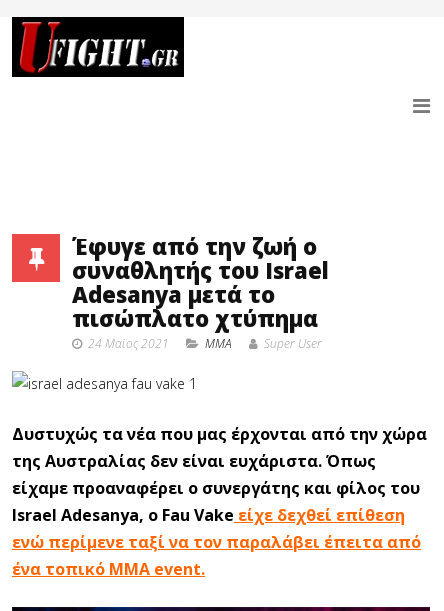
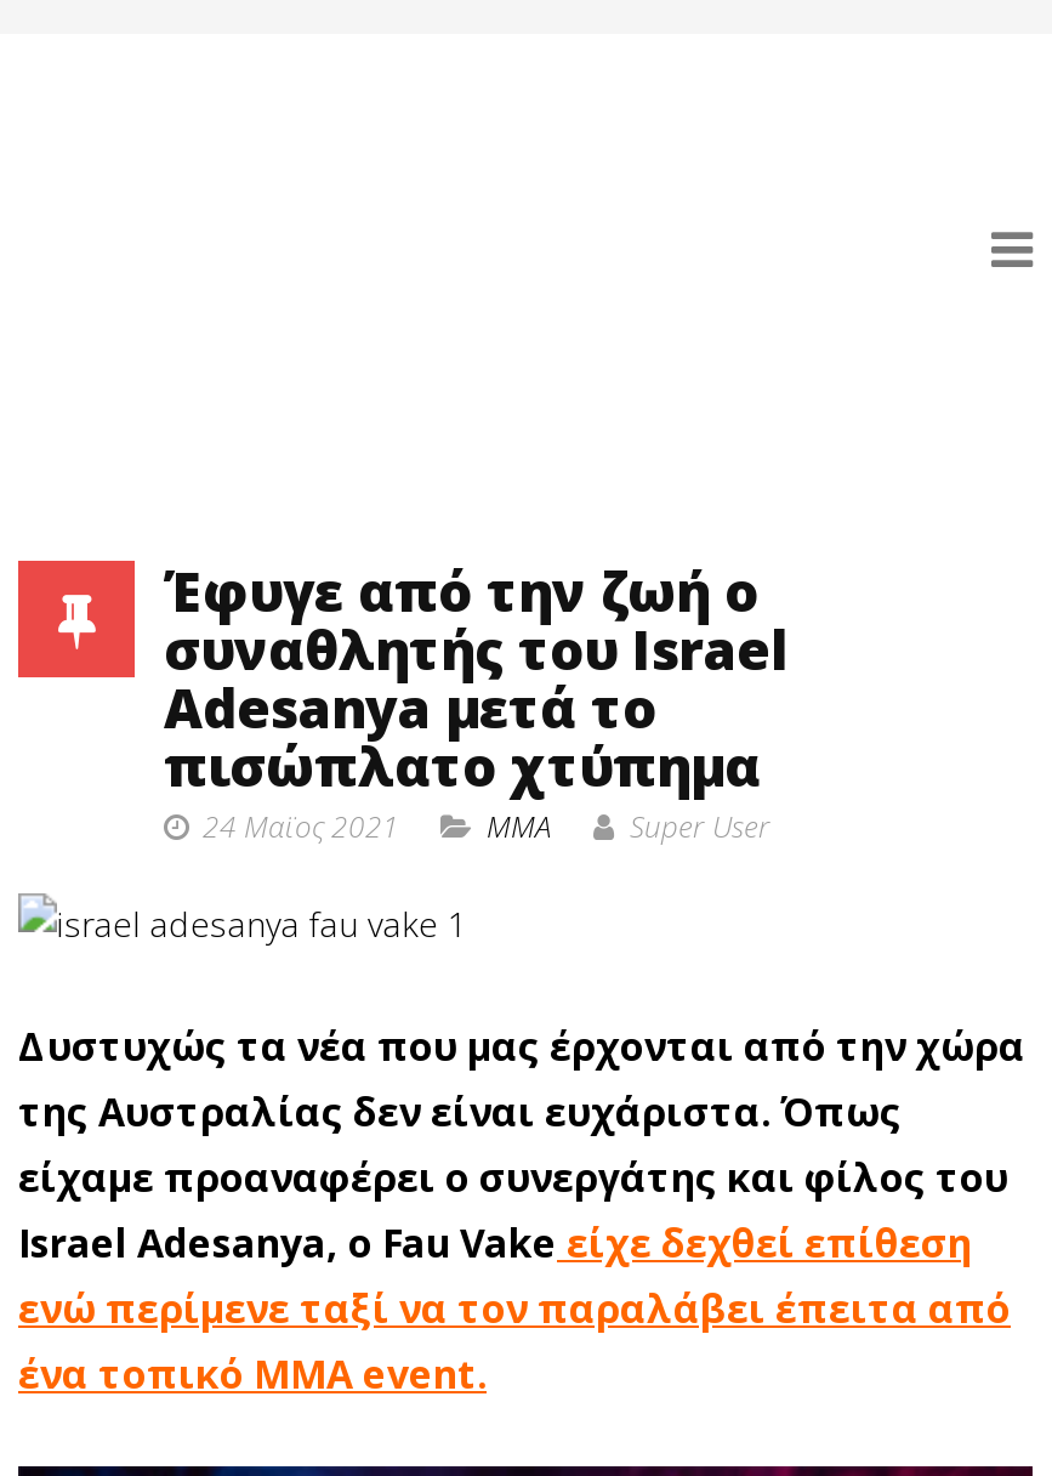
- [image]
